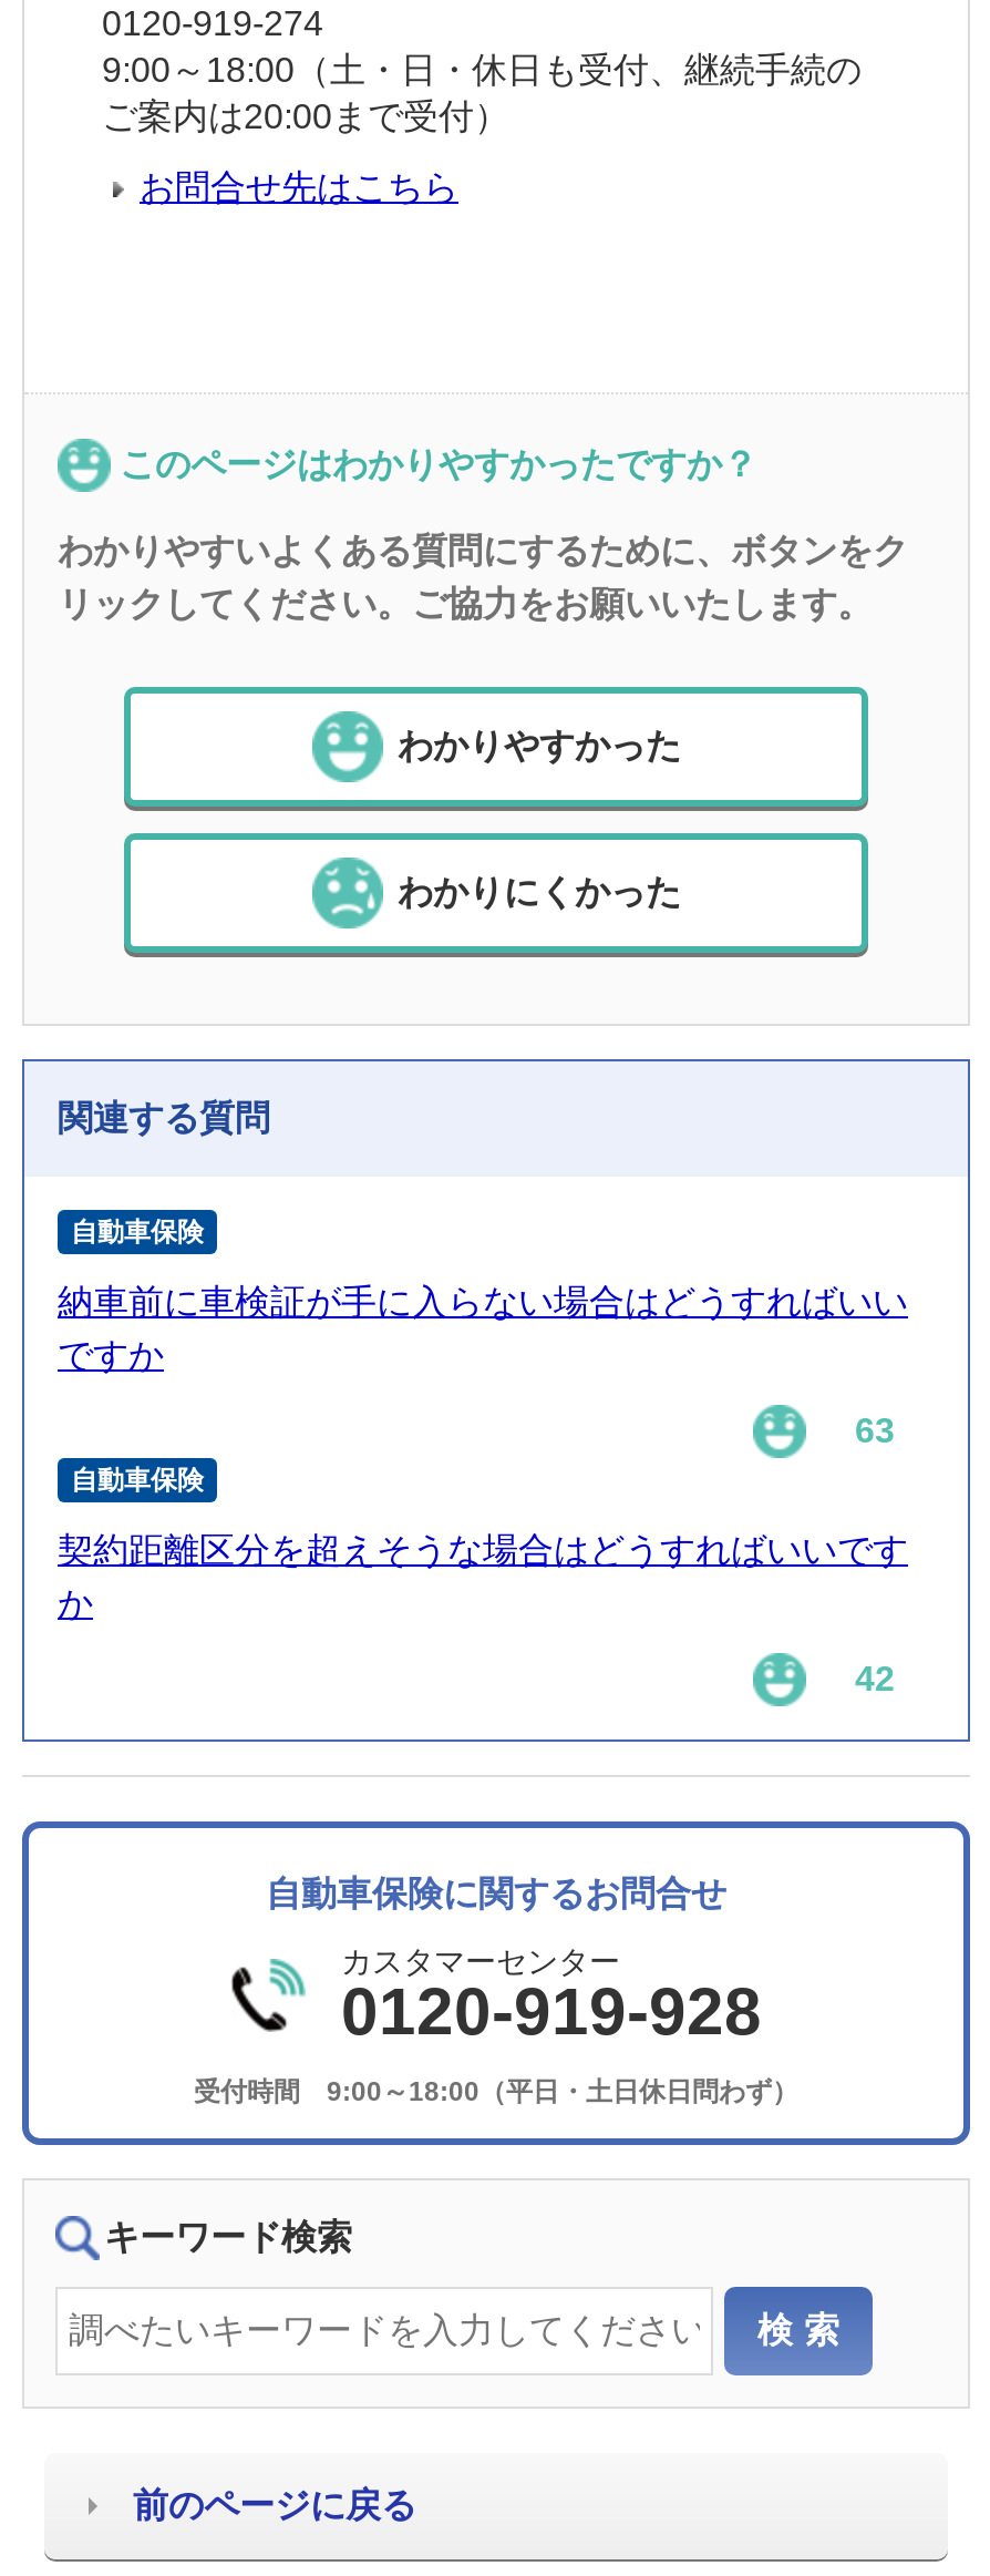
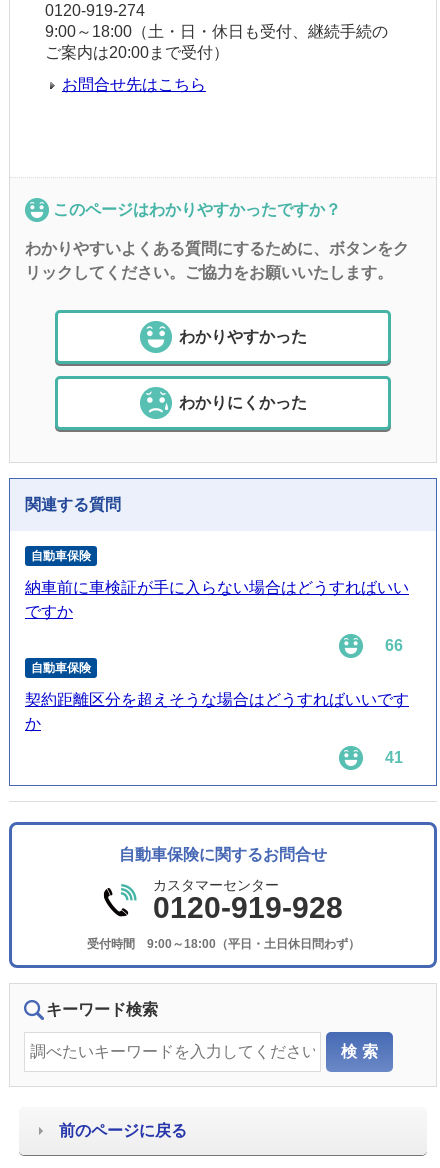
- 63
+ 66

- 42
+ 41
